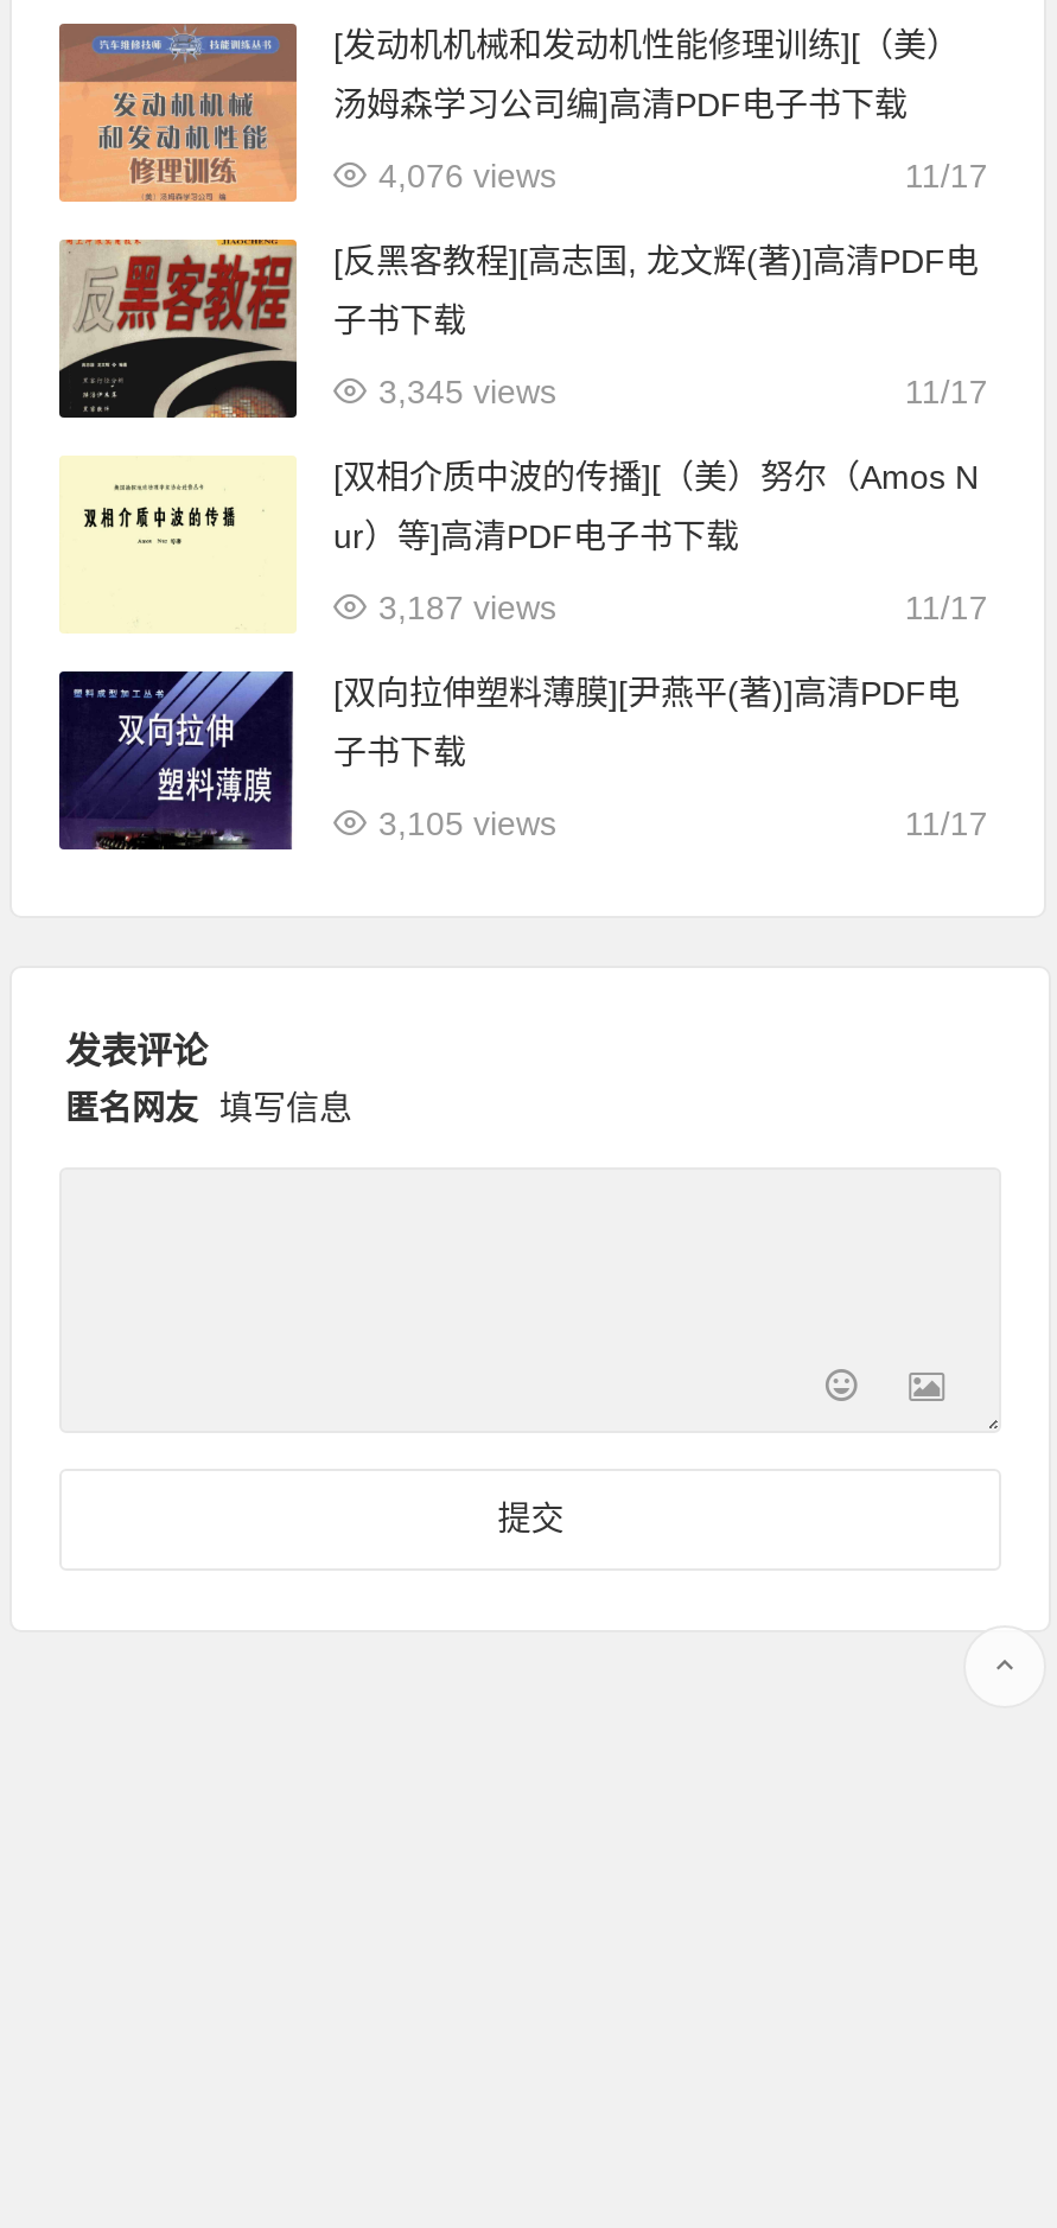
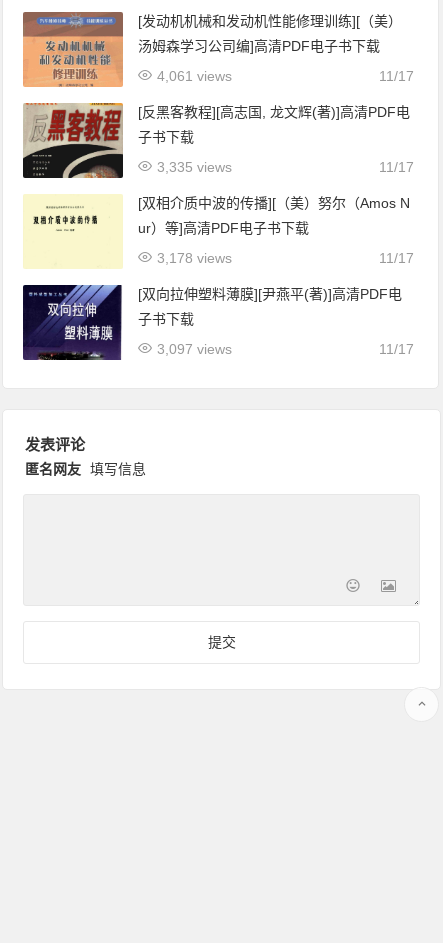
- 4,076 views
+ 4,061 views

- 3,345 views
+ 3,335 views

- 3,187 views
+ 3,178 views

- 3,105 views
+ 3,097 views
